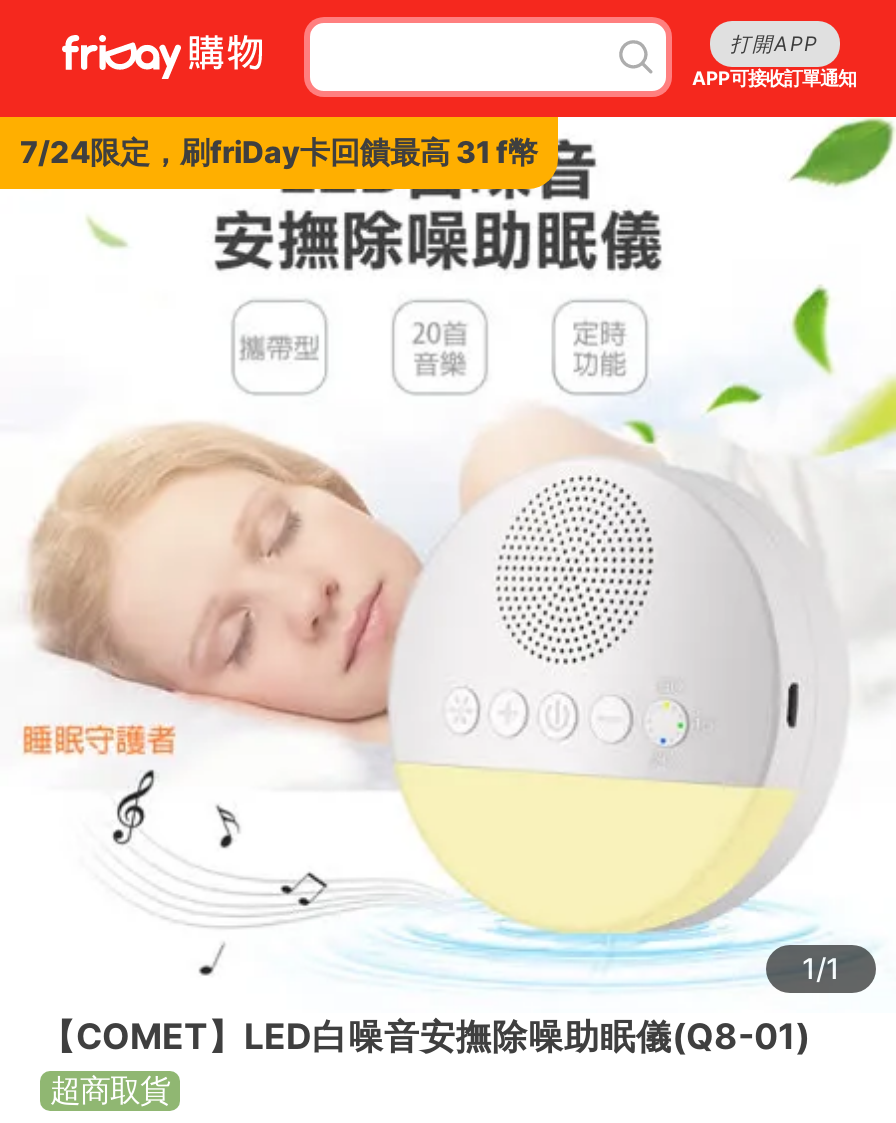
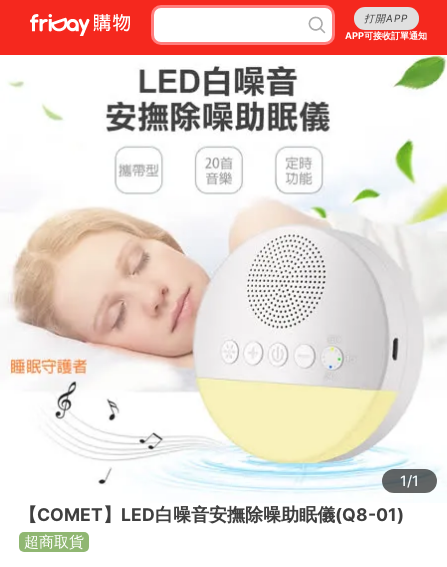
- 7/24限定，刷friDay卡回饋最高 31 f幣
